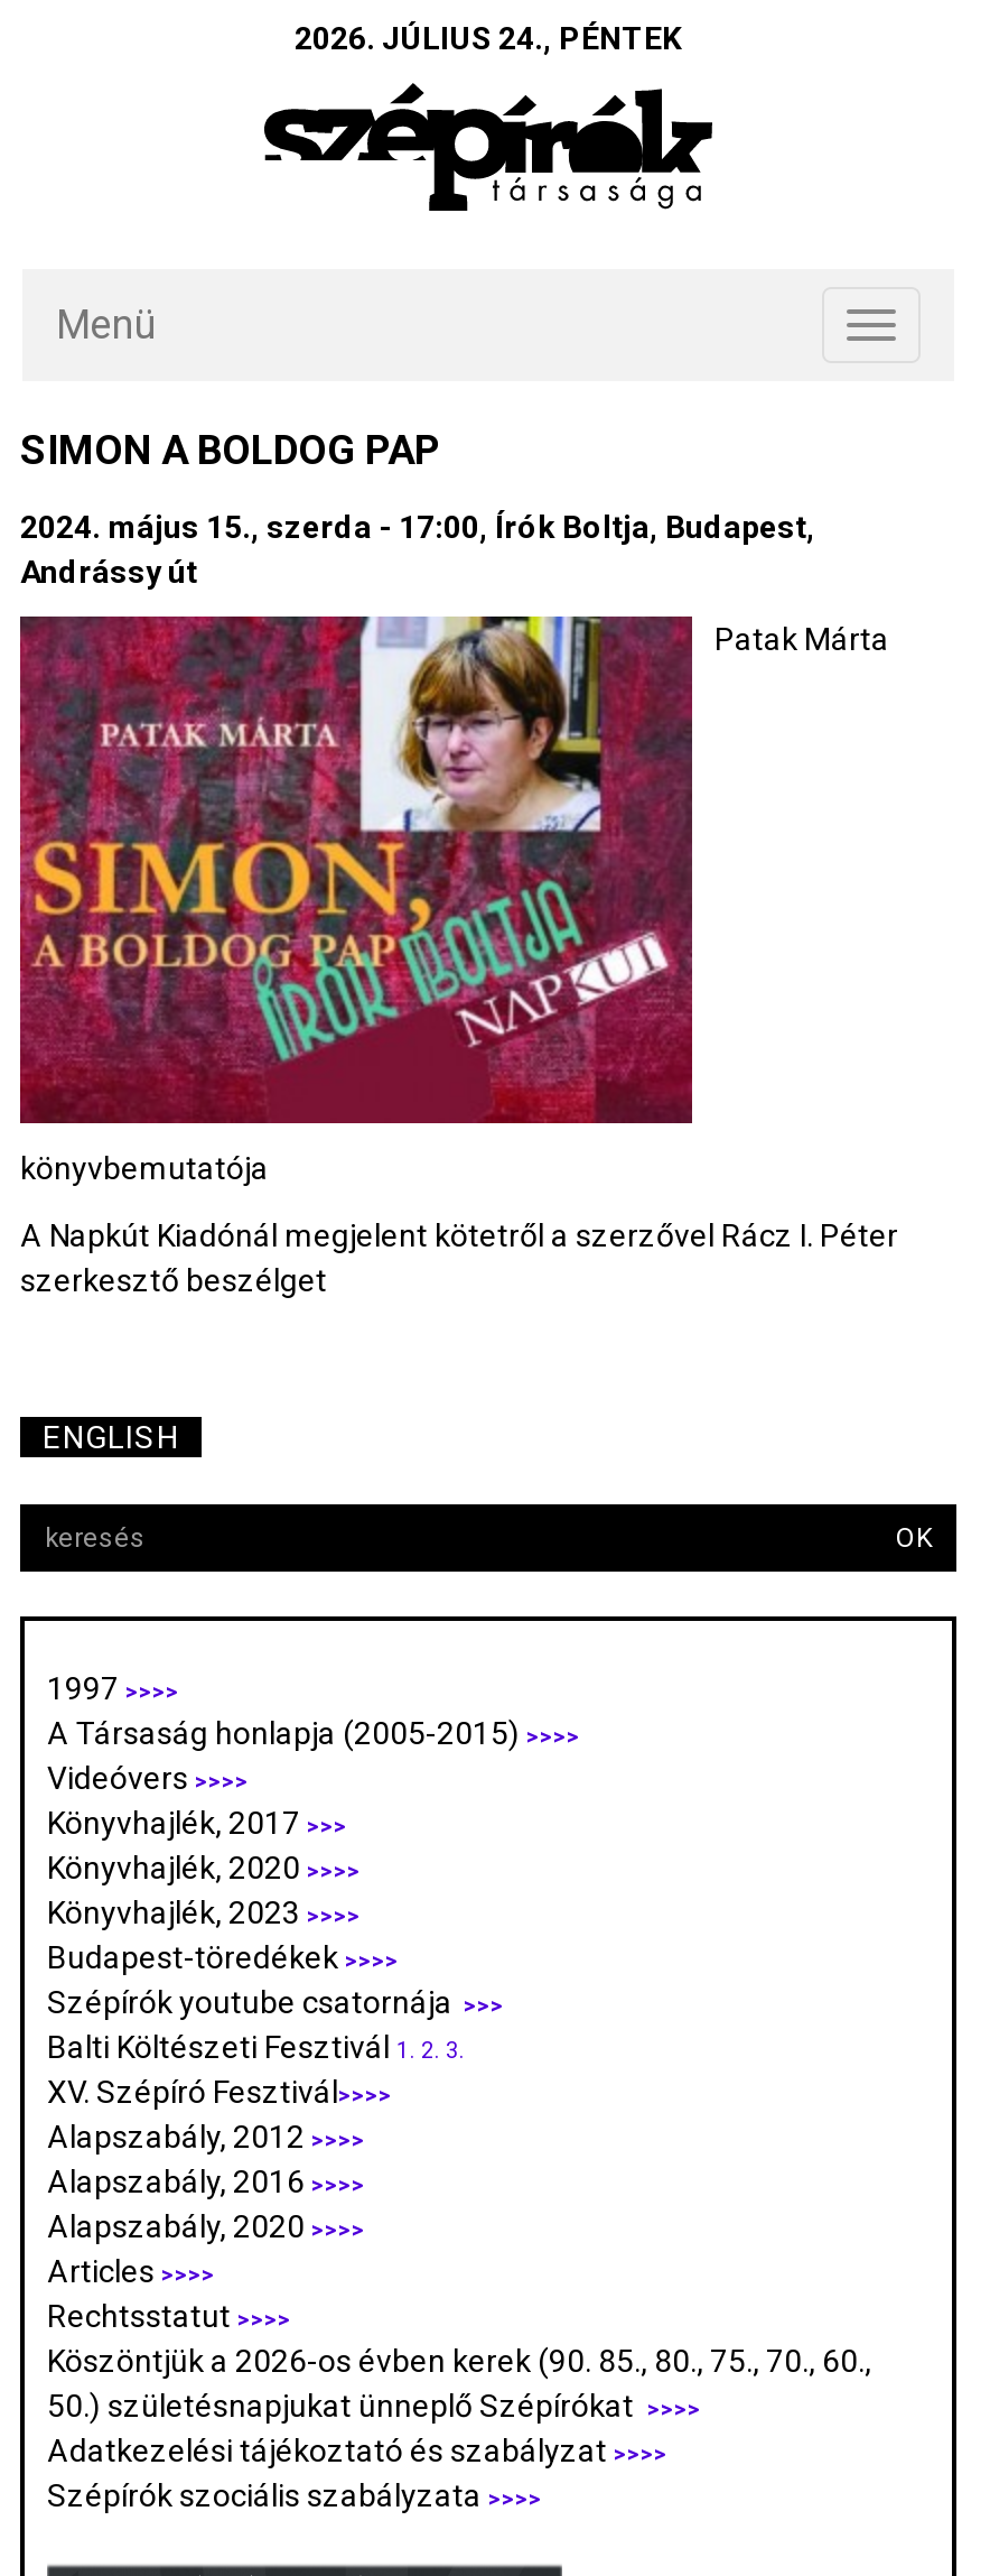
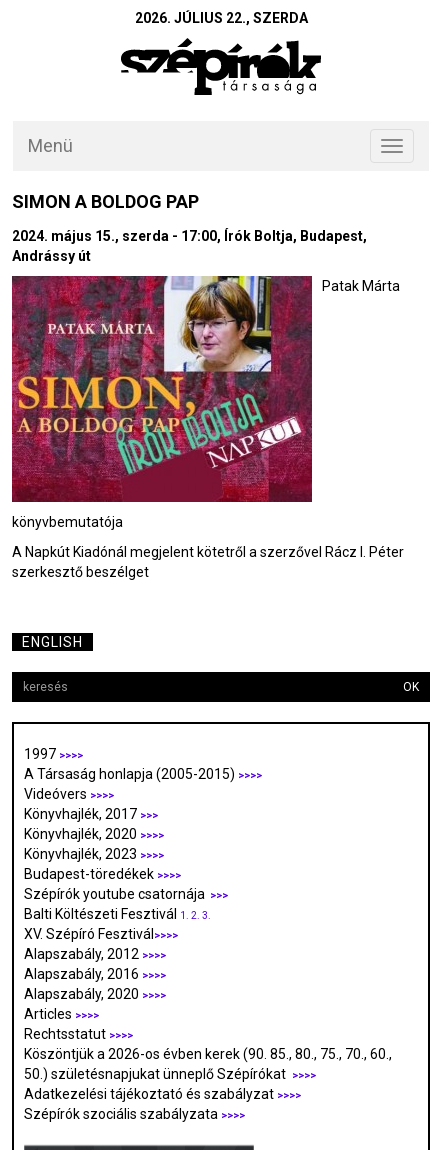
- 2026. JÚLIUS 24., PÉNTEK
+ 2026. JÚLIUS 22., SZERDA
